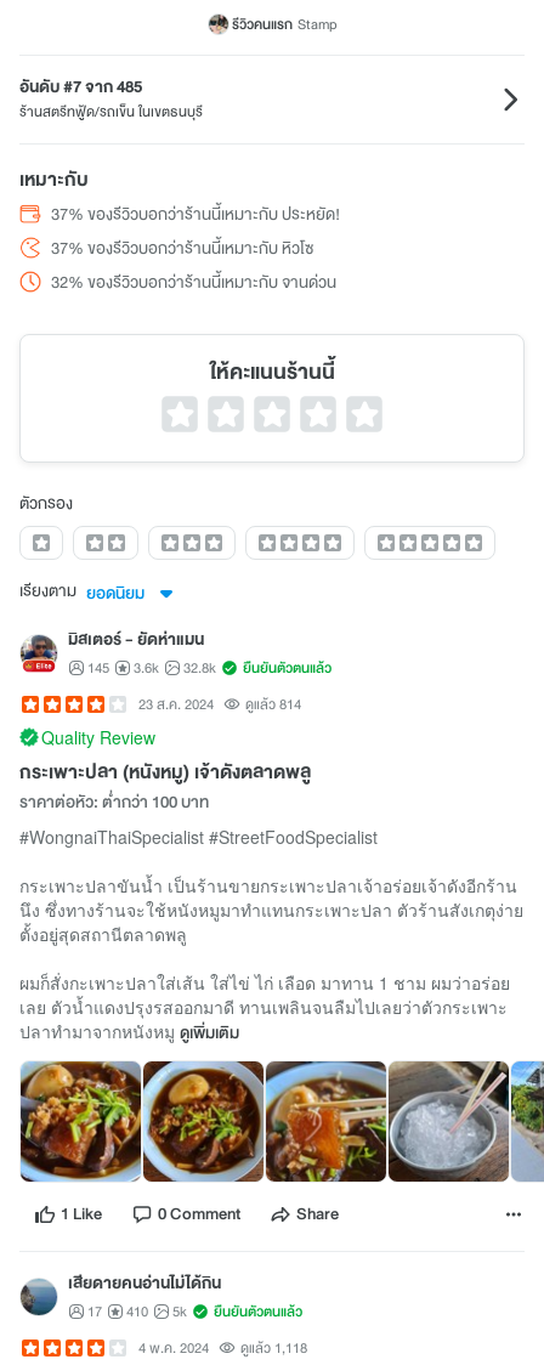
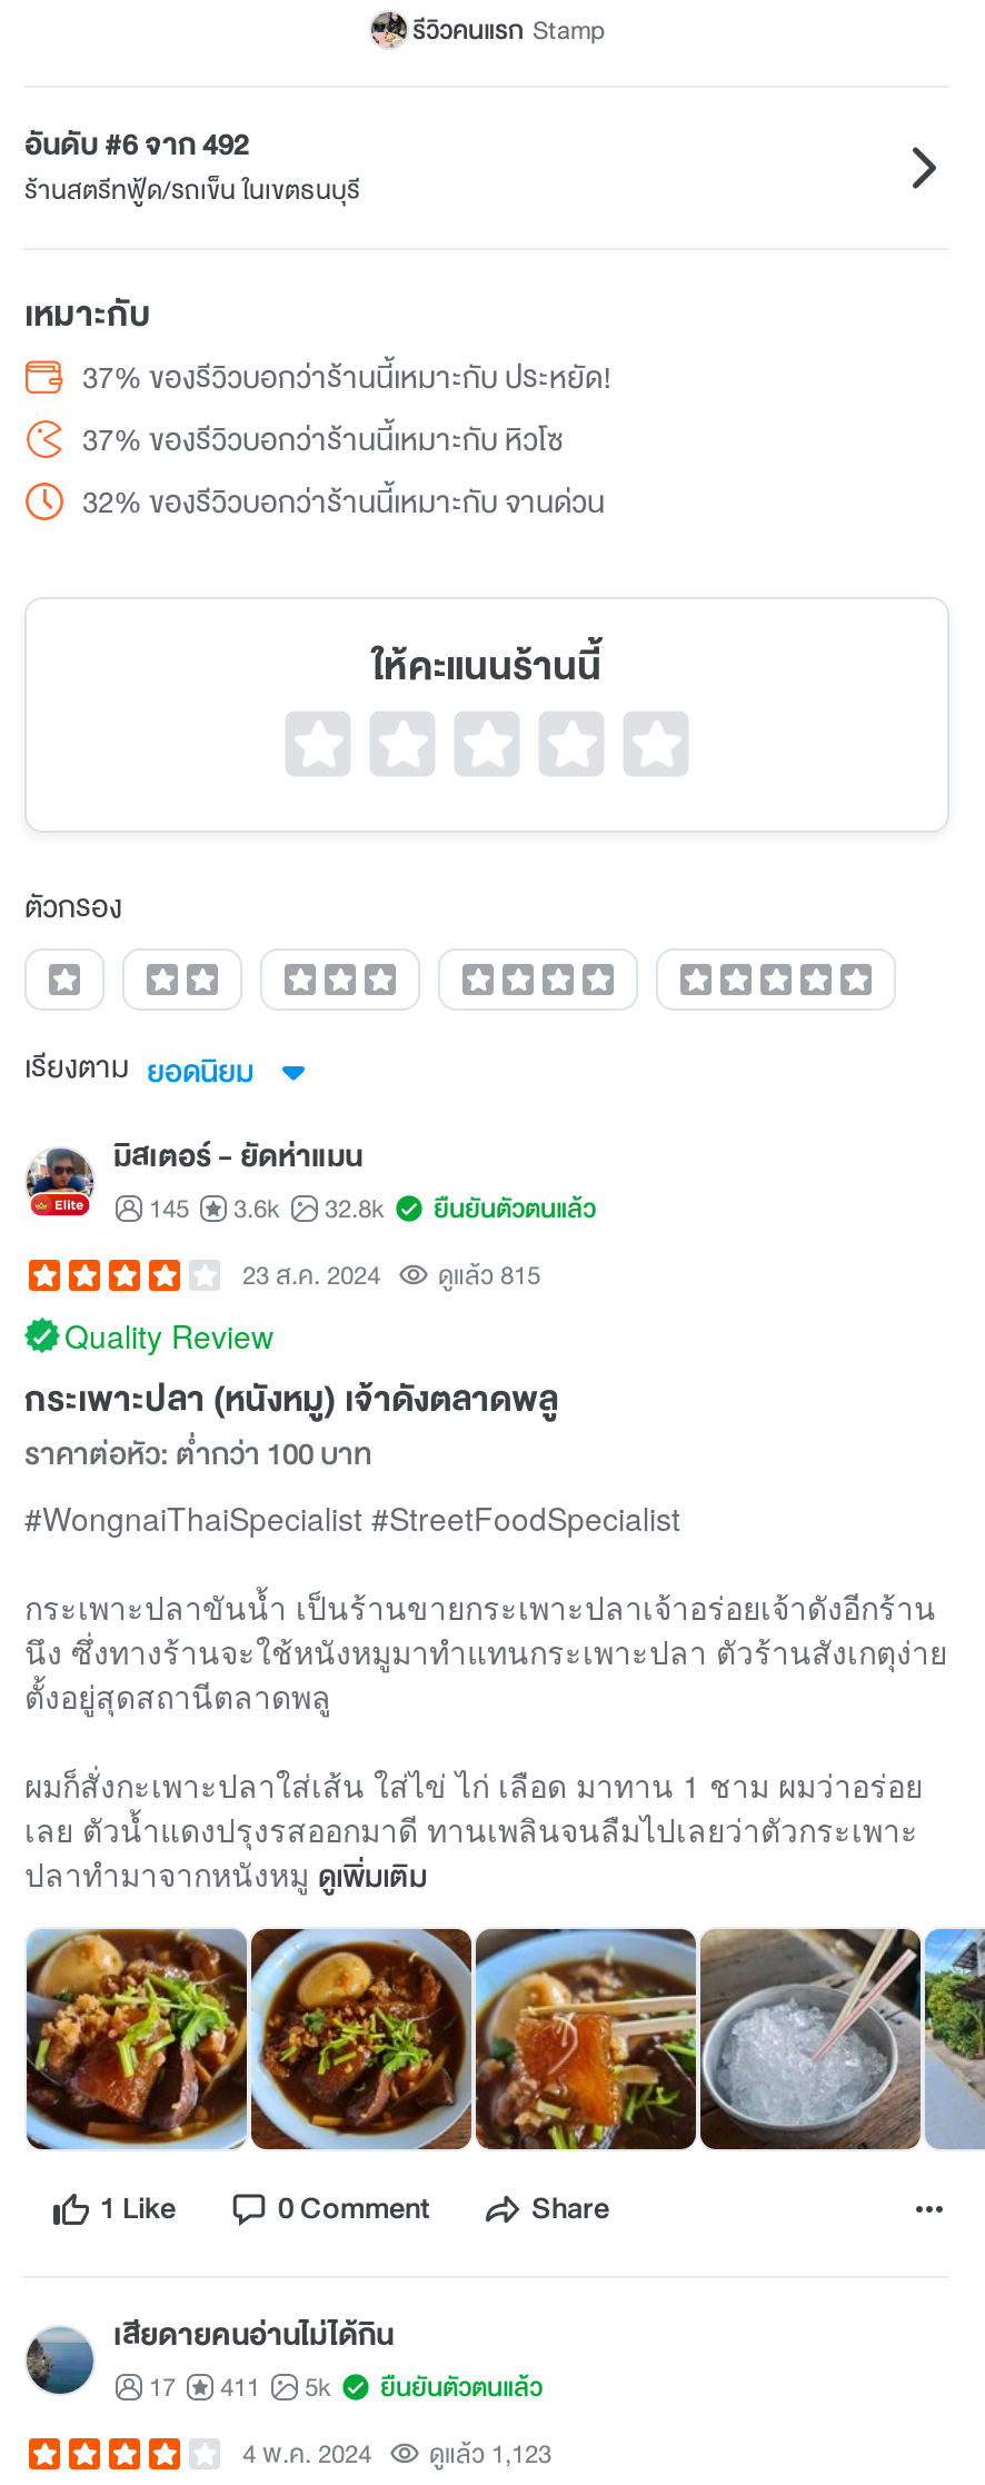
- อันดับ #7 จาก 485
+ อันดับ #6 จาก 492

- 23 ส.ค. 2024 ดูแล้ว 814
+ 23 ส.ค. 2024 ดูแล้ว 815

- 17 410 5k ยืนยันตัวตนแล้ว
+ 17 411 5k ยืนยันตัวตนแล้ว

- ดูแล้ว 1,118
+ ดูแล้ว 1,123
